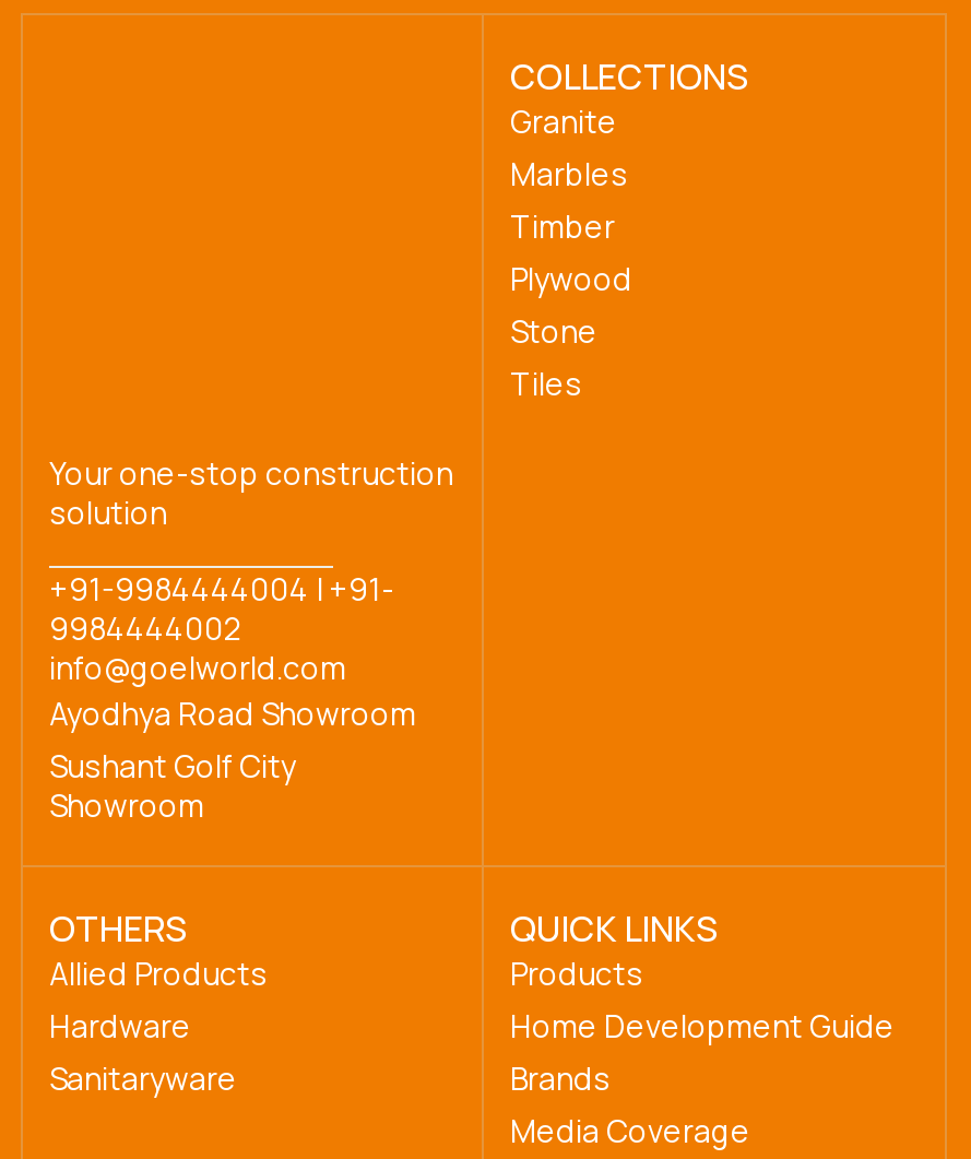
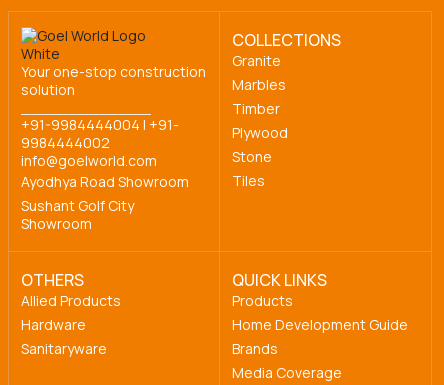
+ [image]
